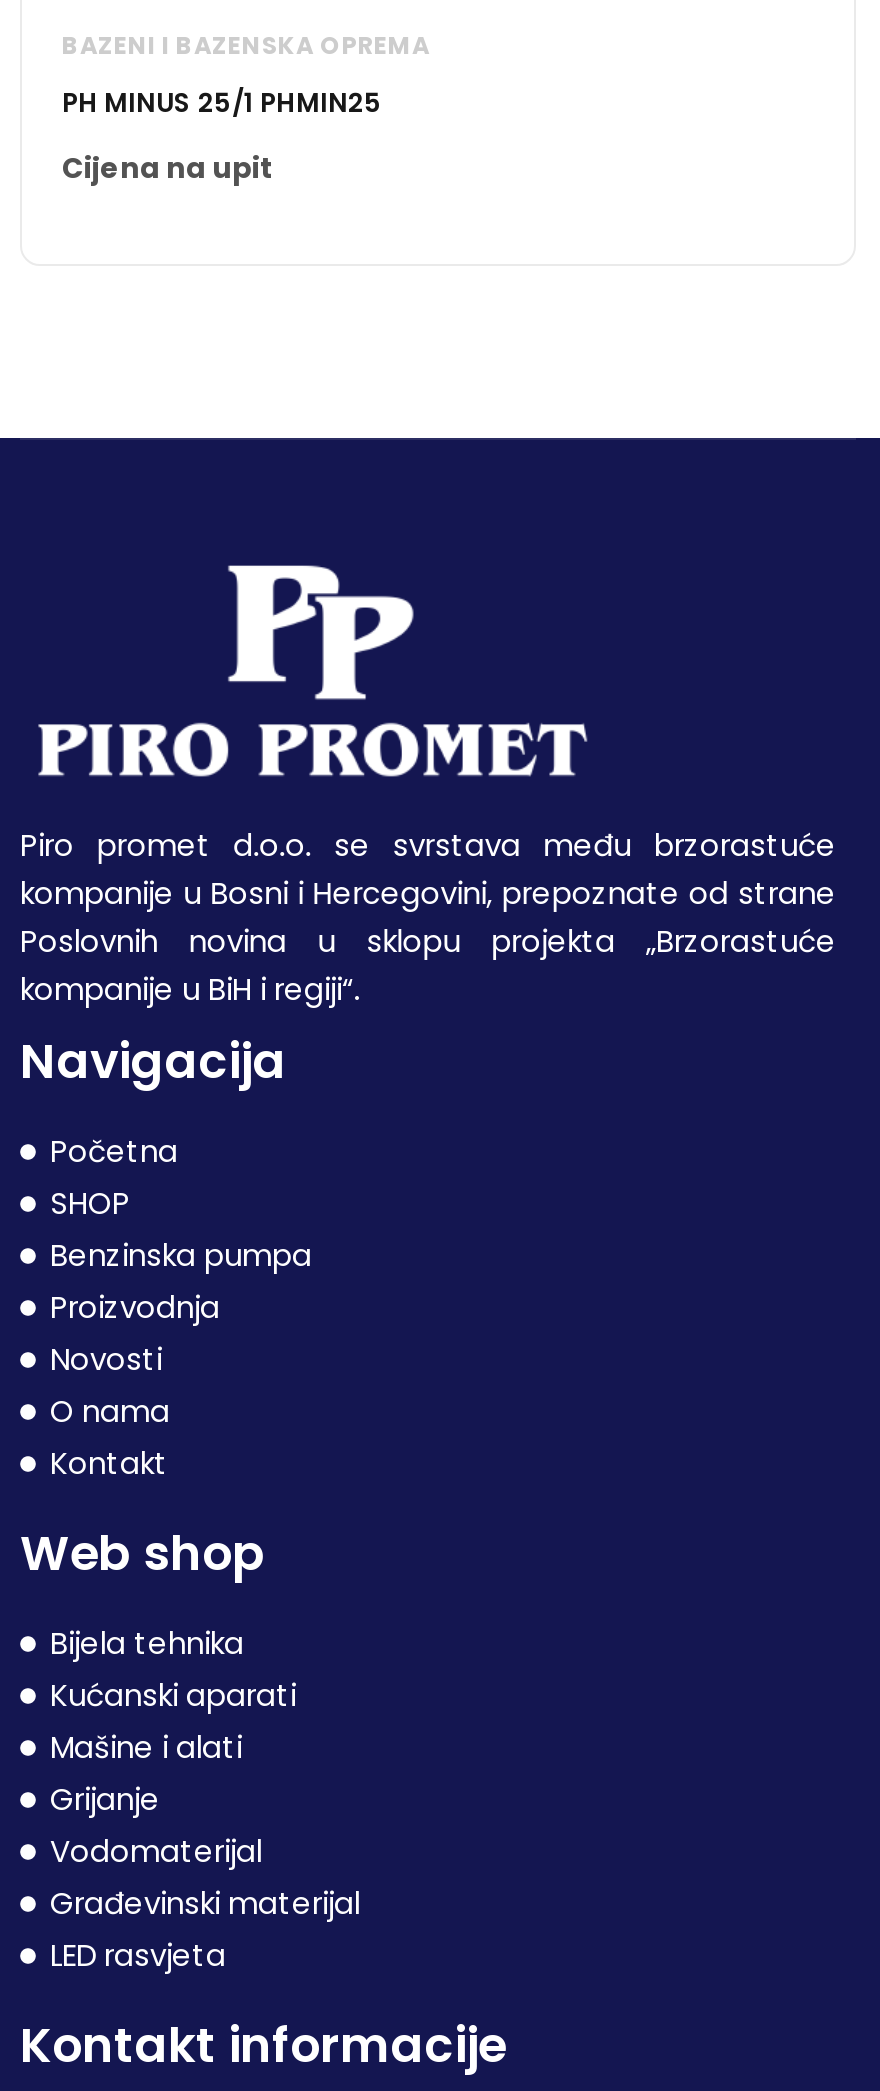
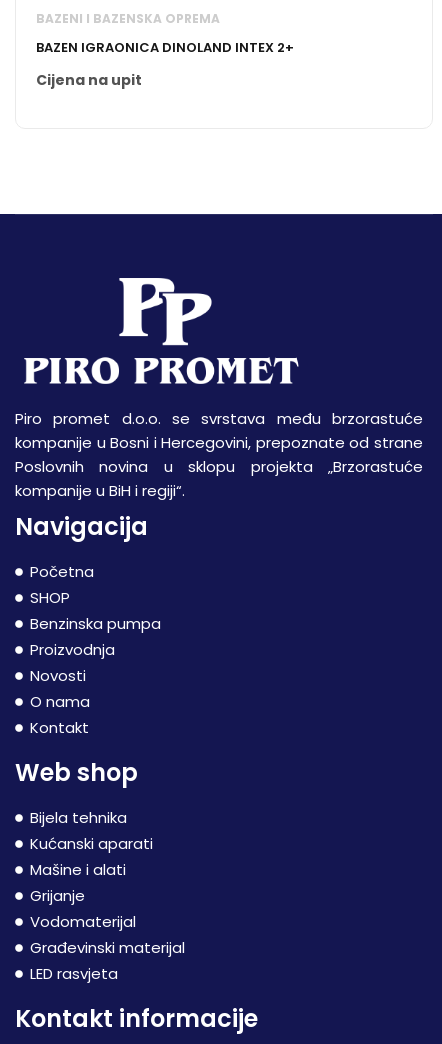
- PH MINUS 25/1 PHMIN25
+ BAZEN IGRAONICA DINOLAND INTEX 2+
